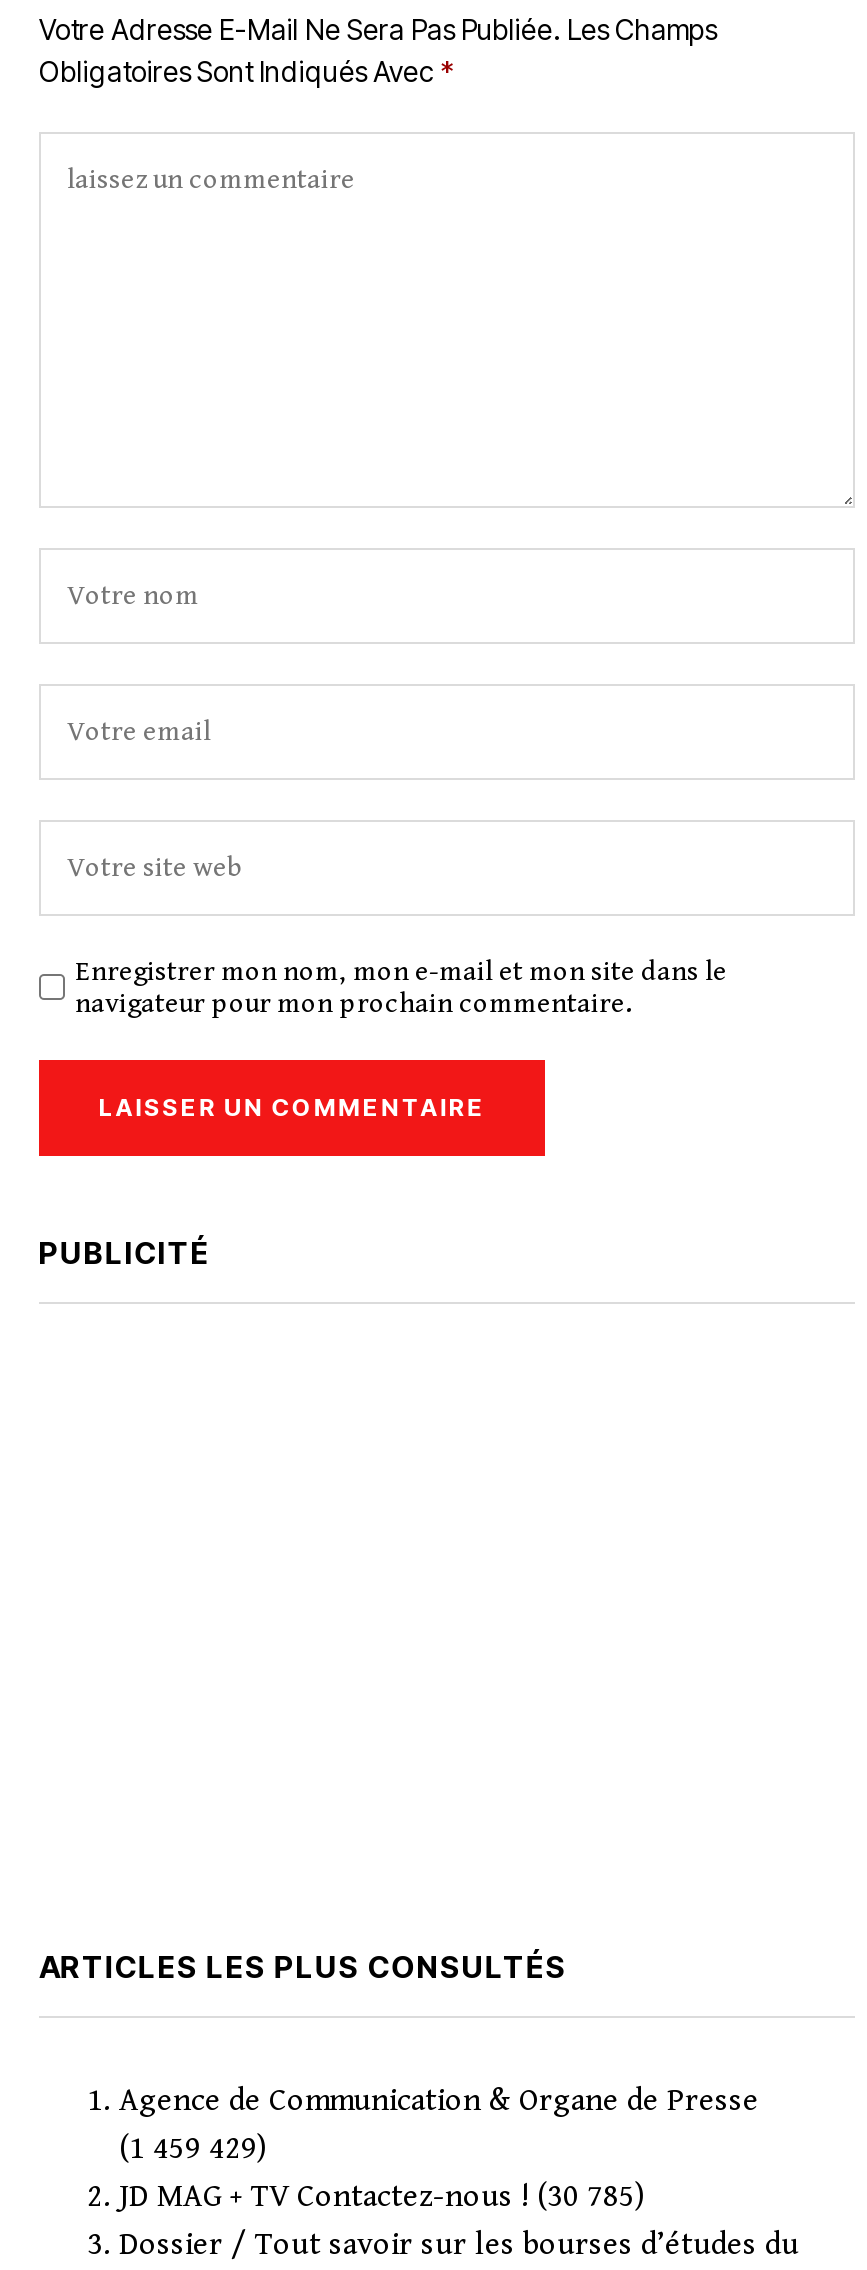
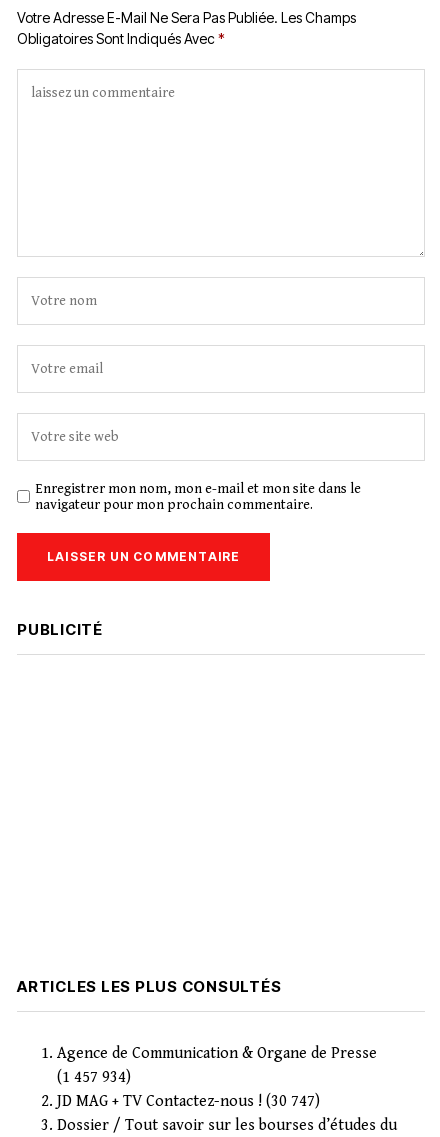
- (1 459 429)
+ (1 457 934)

- JD MAG + TV Contactez-nous ! (30 785)
+ JD MAG + TV Contactez-nous ! (30 747)
